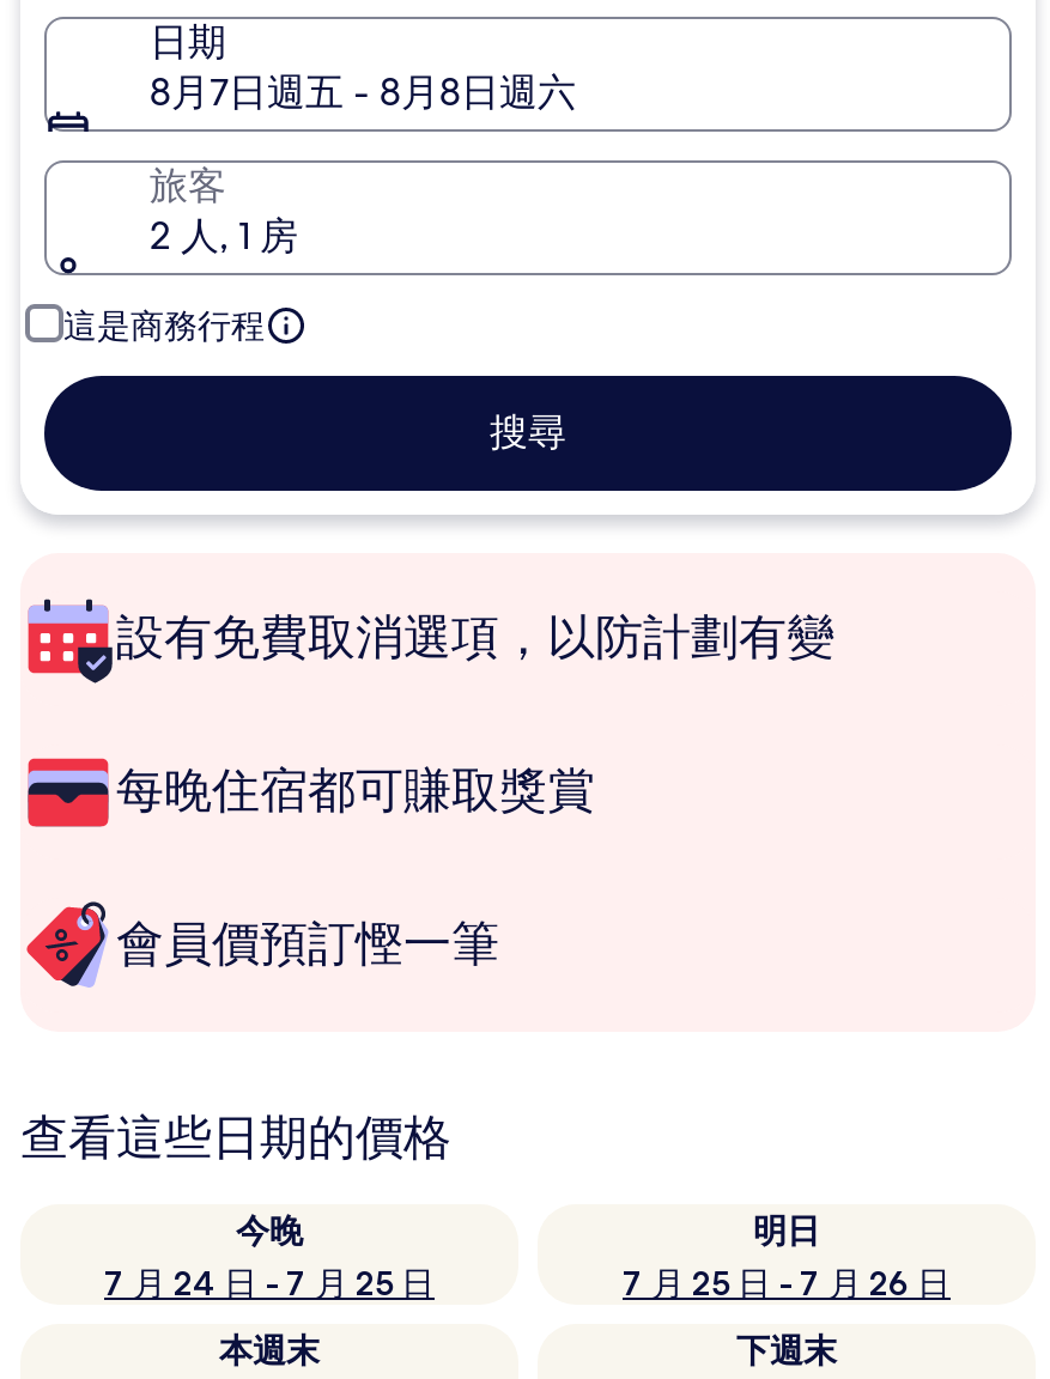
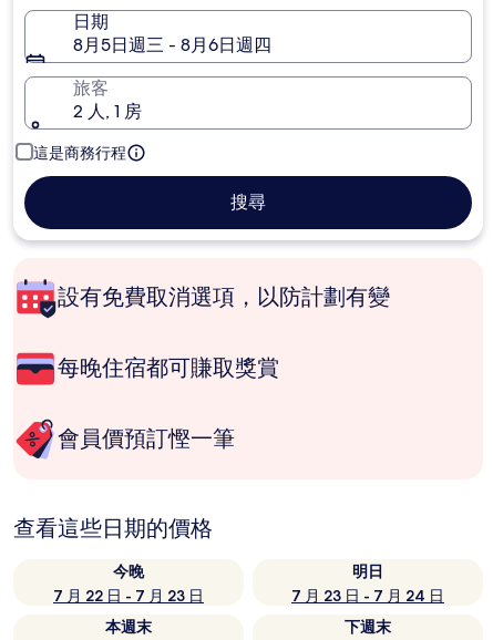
- 8月7日週五 - 8月8日週六
+ 8月5日週三 - 8月6日週四

- 7 月 24 日 - 7 月 25 日
+ 7 月 22 日 - 7 月 23 日

- 7 月 25 日 - 7 月 26 日
+ 7 月 23 日 - 7 月 24 日
